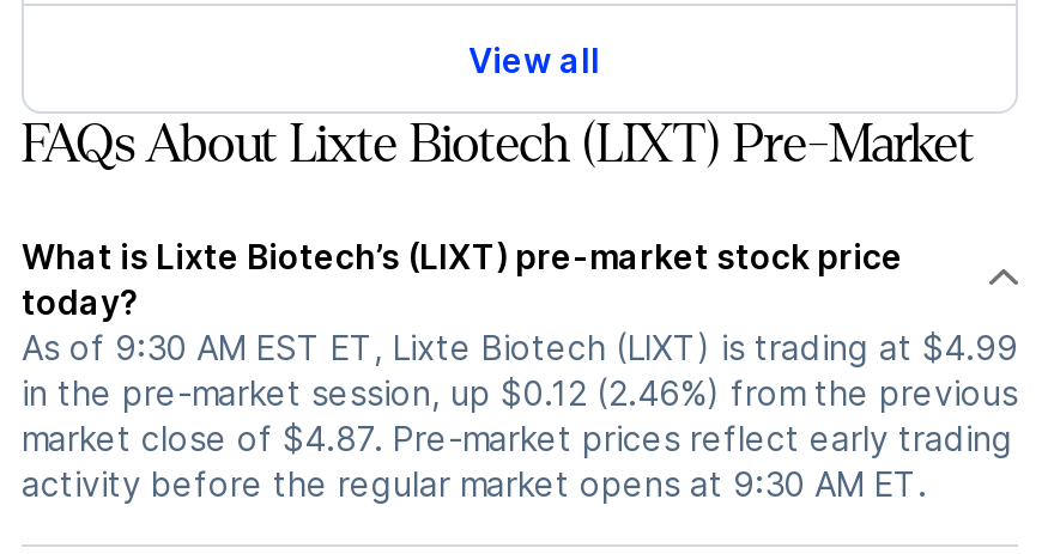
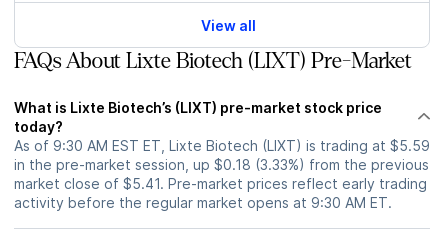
- As of 9:30 AM EST ET, Lixte Biotech (LIXT) is trading at $4.99
+ As of 9:30 AM EST ET, Lixte Biotech (LIXT) is trading at $5.59

- in the pre-market session, up $0.12 (2.46%) from the previous
+ in the pre-market session, up $0.18 (3.33%) from the previous

- market close of $4.87. Pre-market prices reflect early trading
+ market close of $5.41. Pre-market prices reflect early trading
